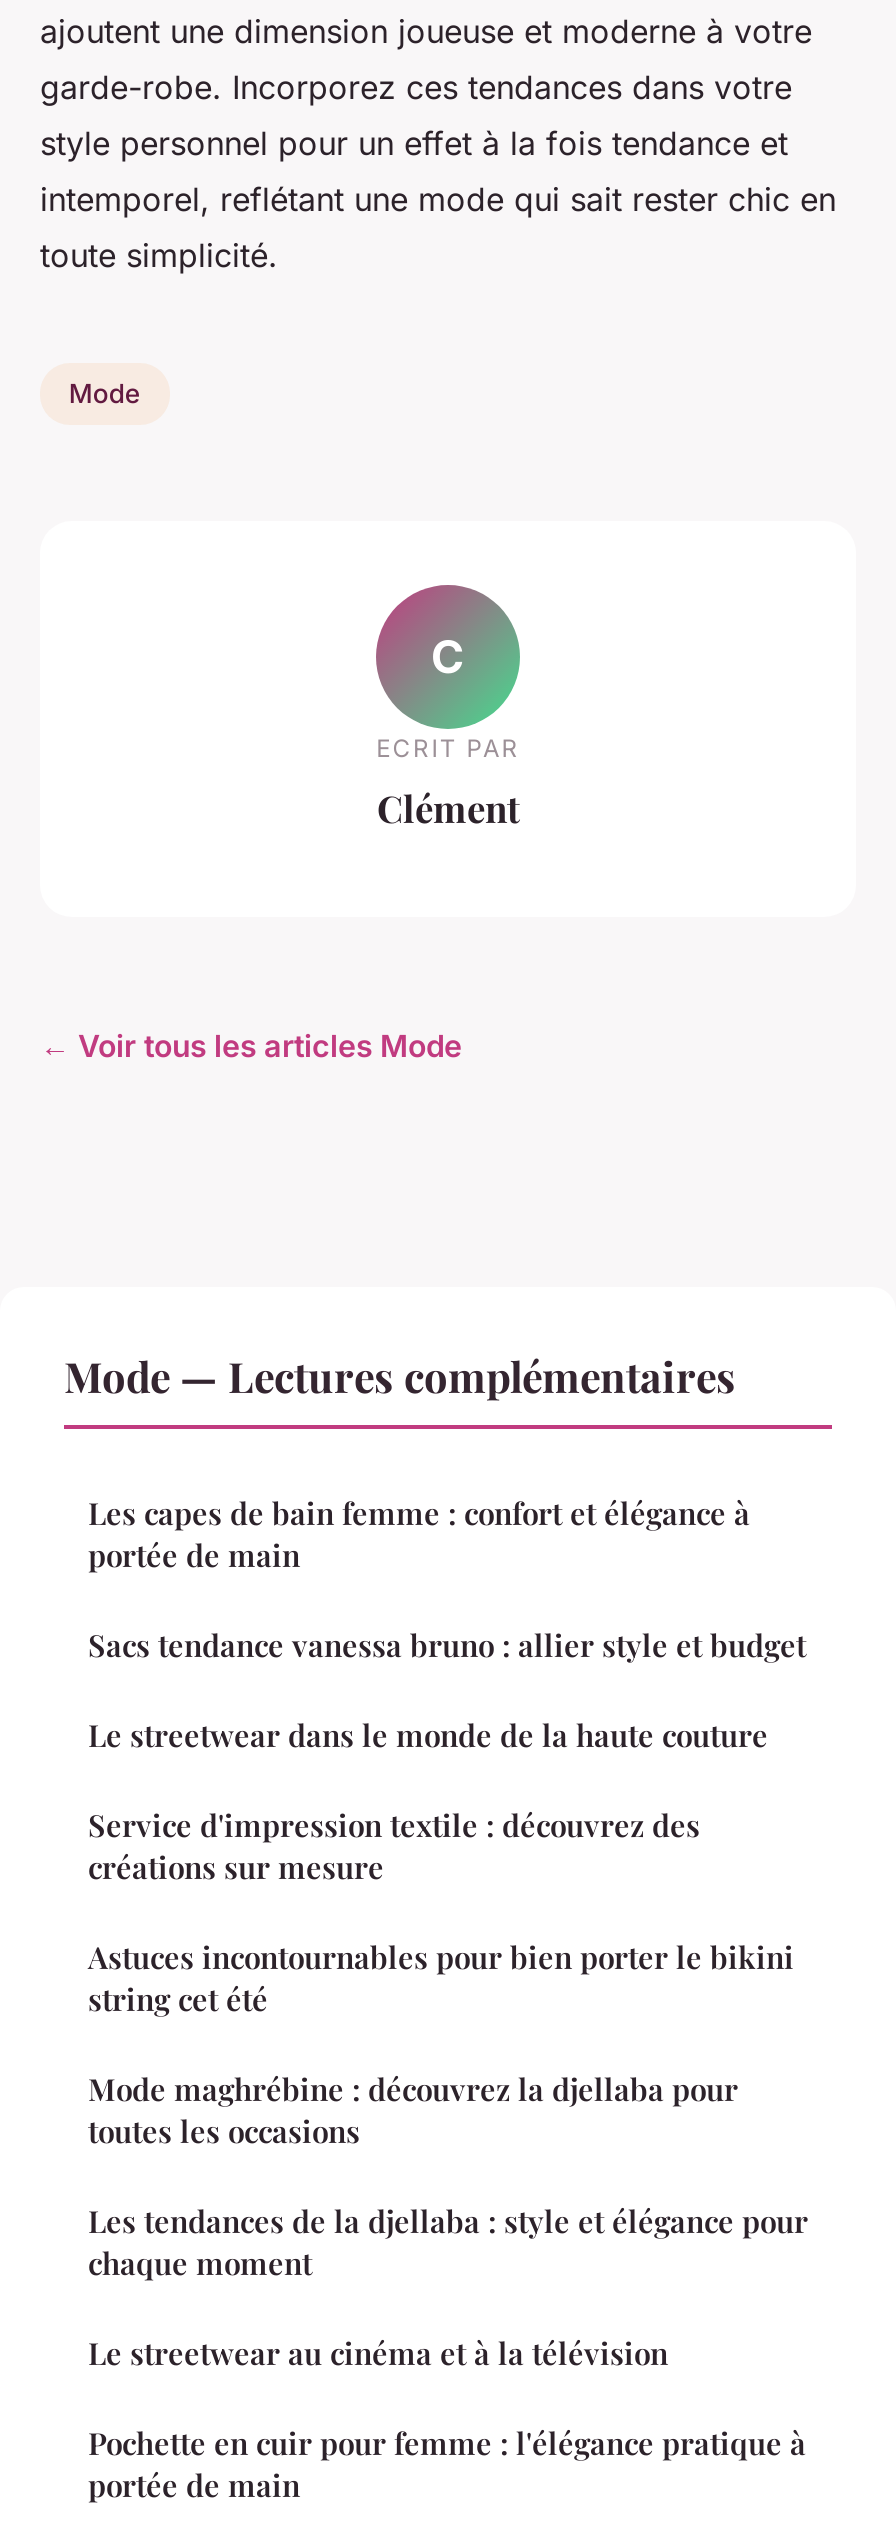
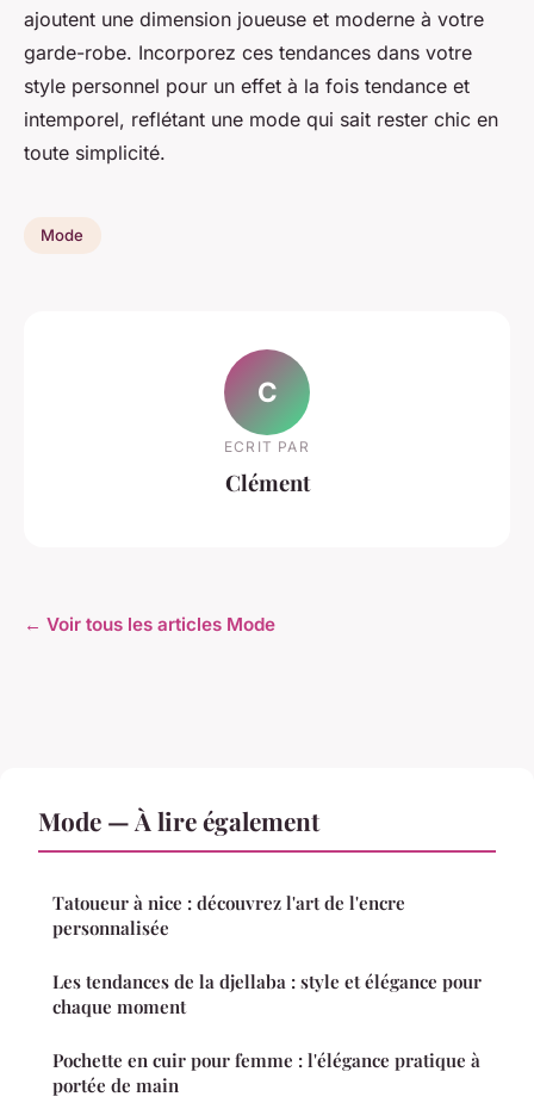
- Mode — Lectures complémentaires
- Les capes de bain femme : confort et élégance à
- portée de main
- Sacs tendance vanessa bruno : allier style et budget
- Le streetwear dans le monde de la haute couture
- Service d'impression textile : découvrez des
- créations sur mesure
- Astuces incontournables pour bien porter le bikini
- string cet été
- Mode maghrébine : découvrez la djellaba pour
- toutes les occasions
+ Mode — À lire également
+ Tatoueur à nice : découvrez l'art de l'encre
+ personnalisée

- Le streetwear au cinéma et à la télévision
